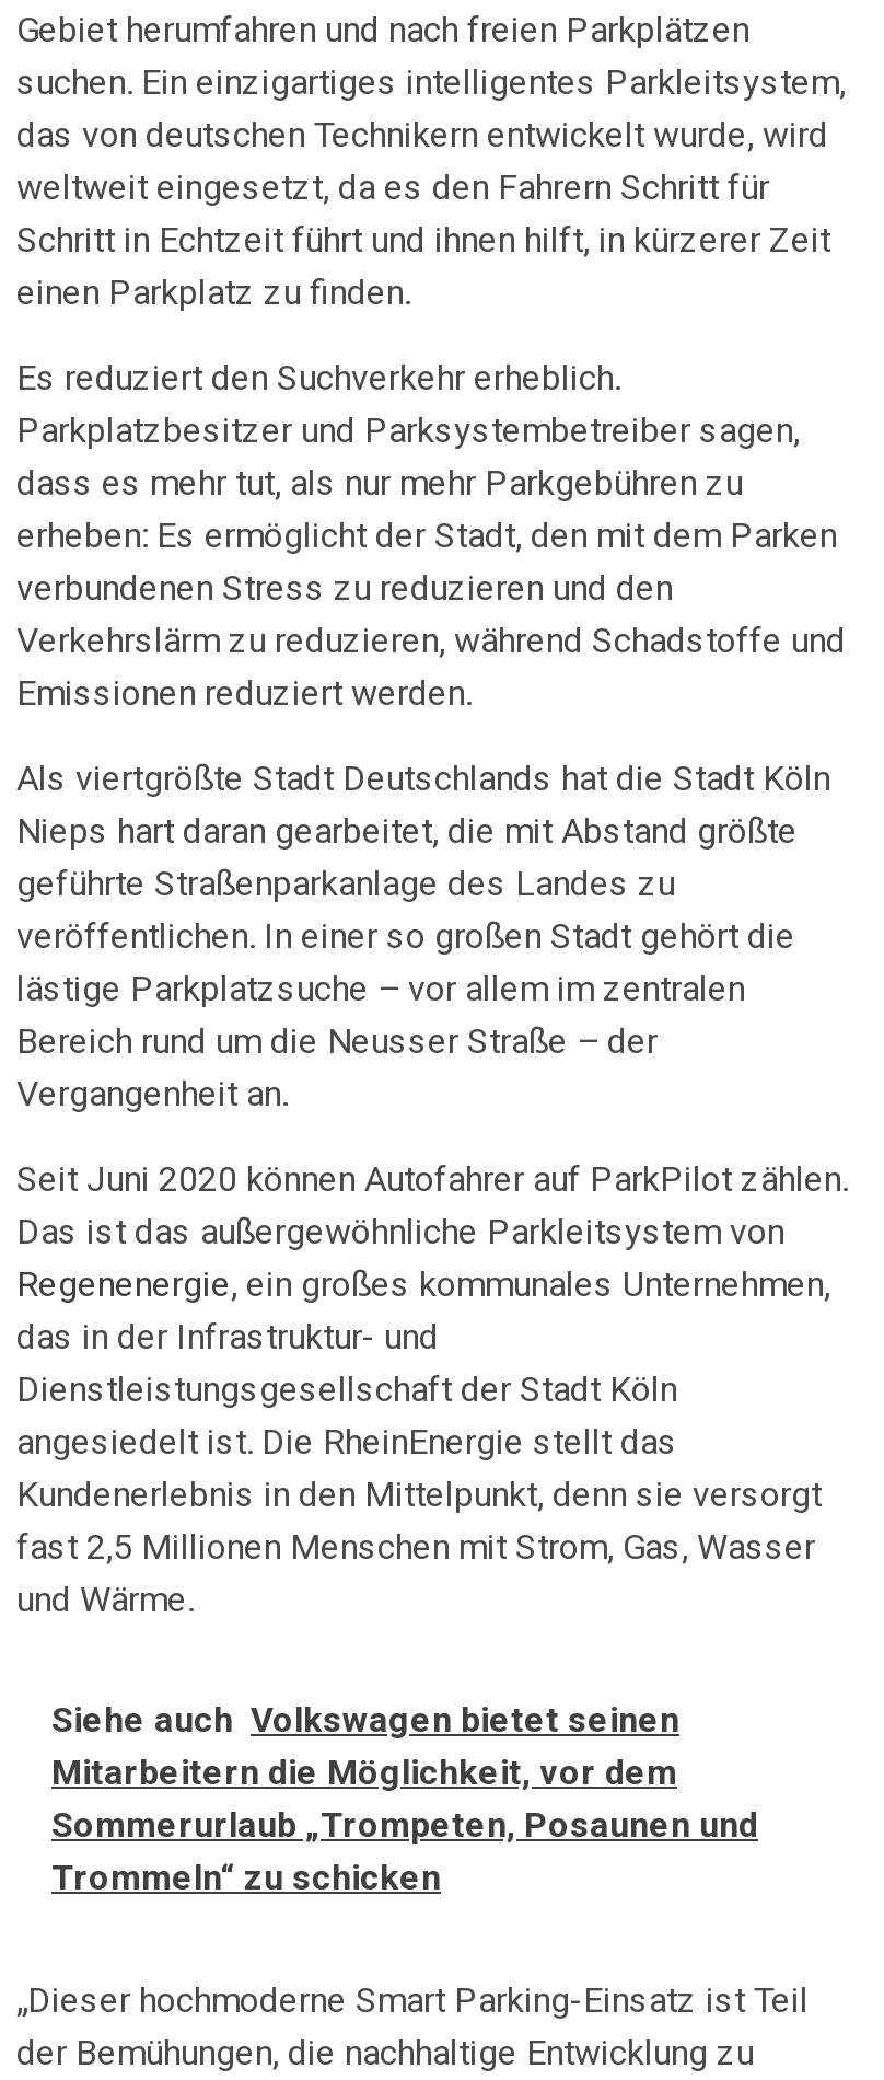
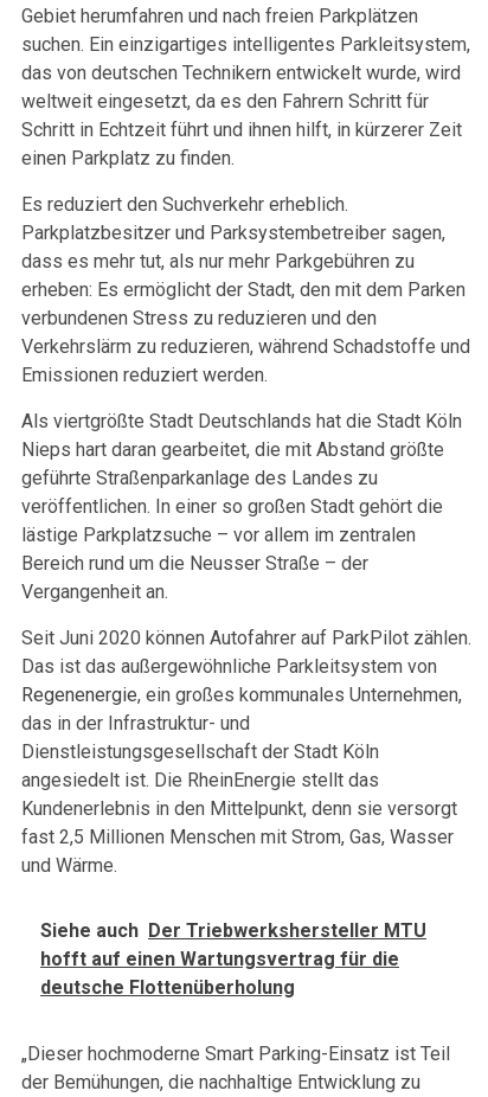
- Siehe auch Volkswagen bietet seinen
- Mitarbeitern die Möglichkeit, vor dem
- Sommerurlaub „Trompeten, Posaunen und
- Trommeln“ zu schicken
+ Siehe auch Der Triebwerkshersteller MTU
+ hofft auf einen Wartungsvertrag für die
+ deutsche Flottenüberholung
